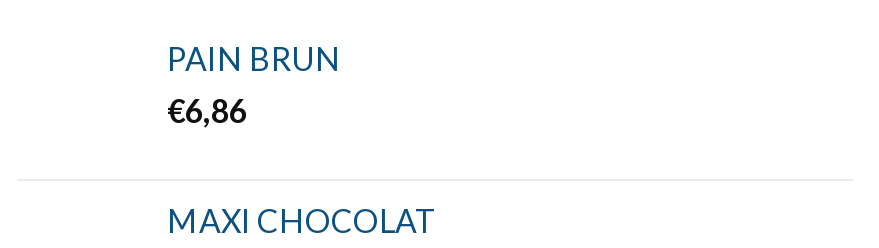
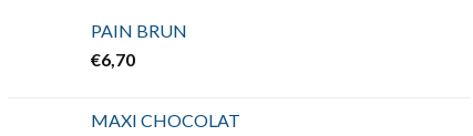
- €6,86
+ €6,70
